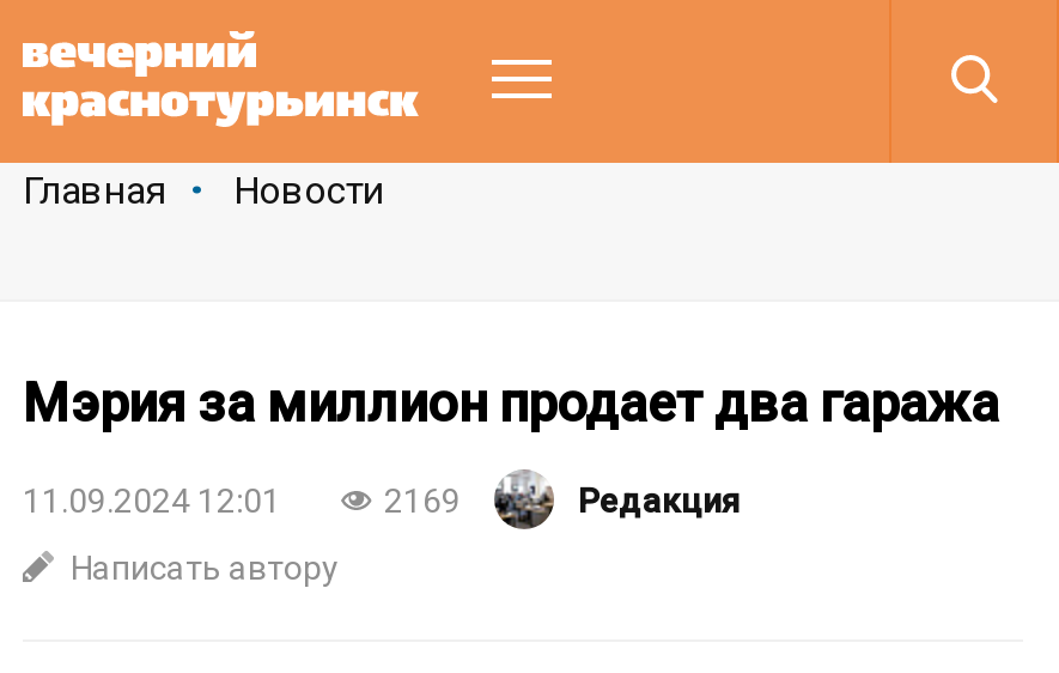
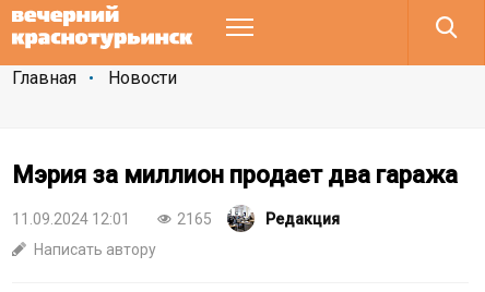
- 2169
+ 2165
